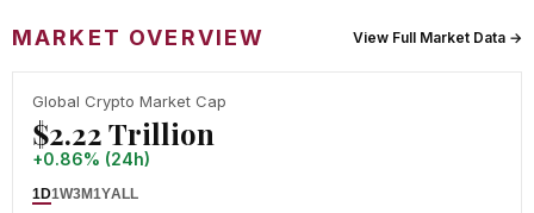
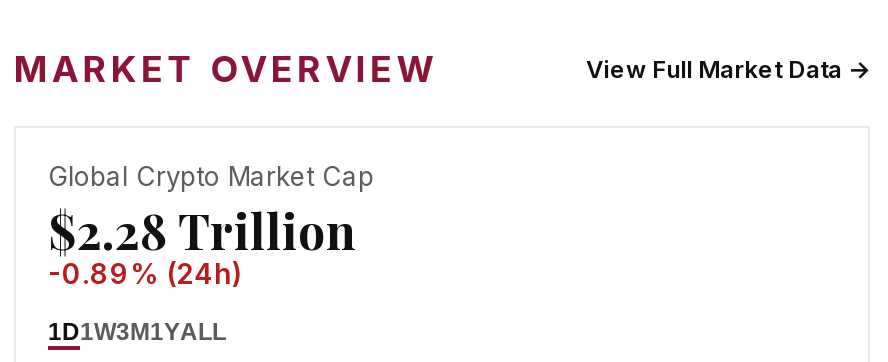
- $2.22 Trillion
+ $2.28 Trillion

- +0.86% (24h)
+ -0.89% (24h)
